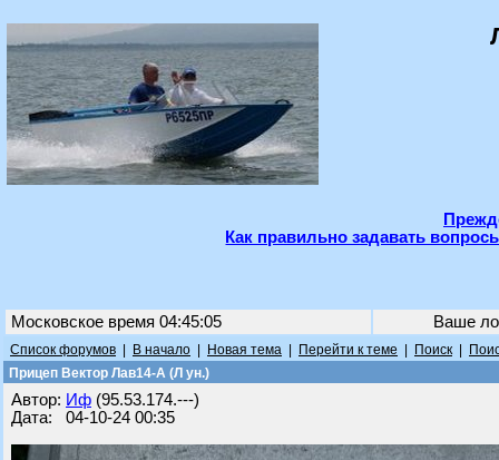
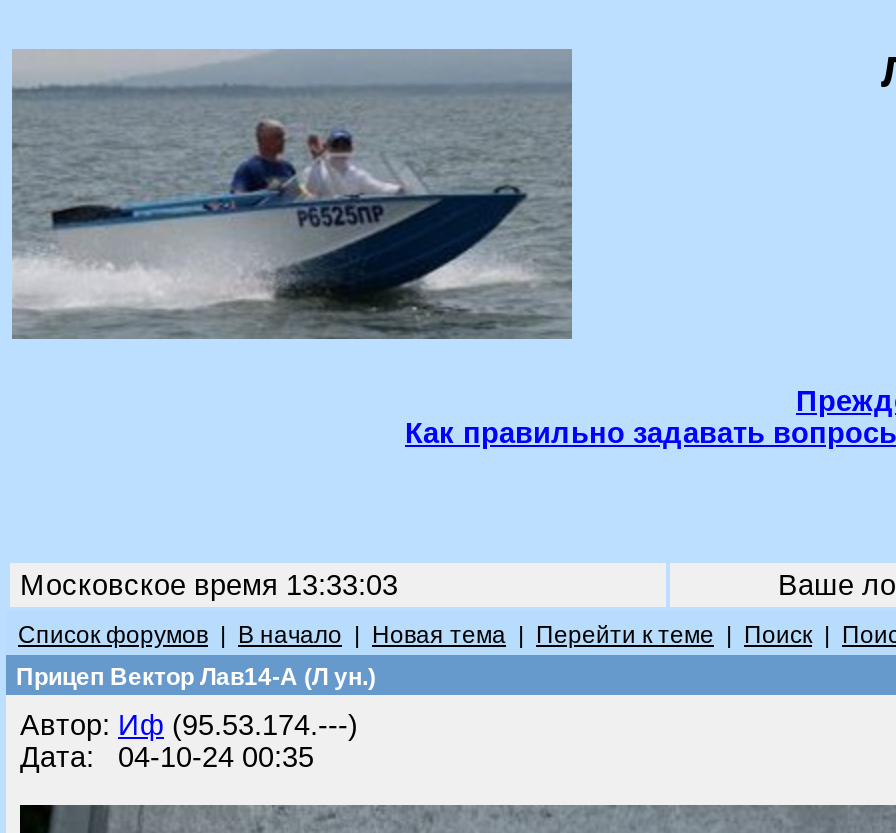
- Московское время 04:45:05
+ Московское время 13:33:03
